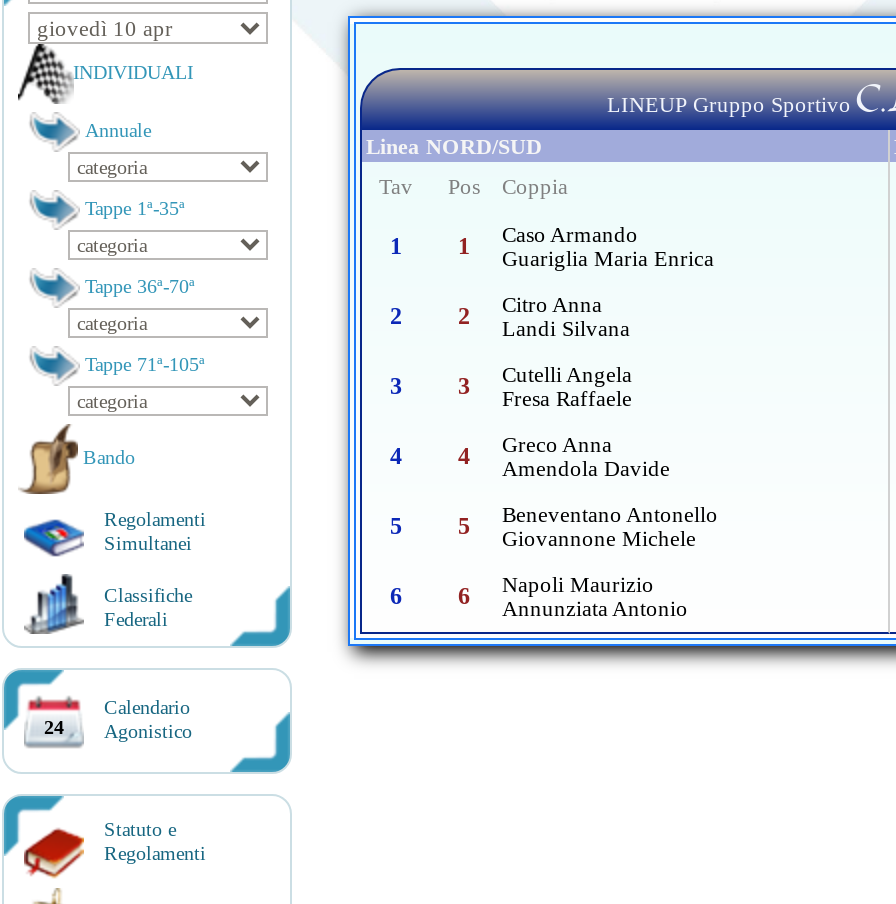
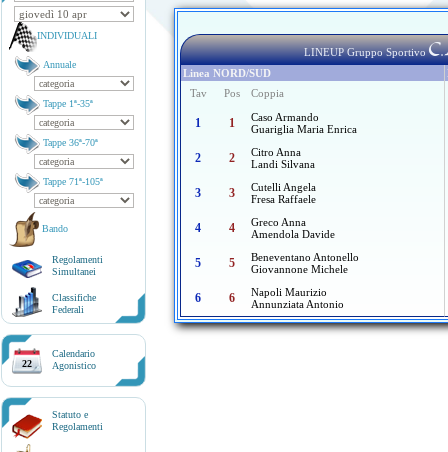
- 24 Agonistico
+ 22 Agonistico
